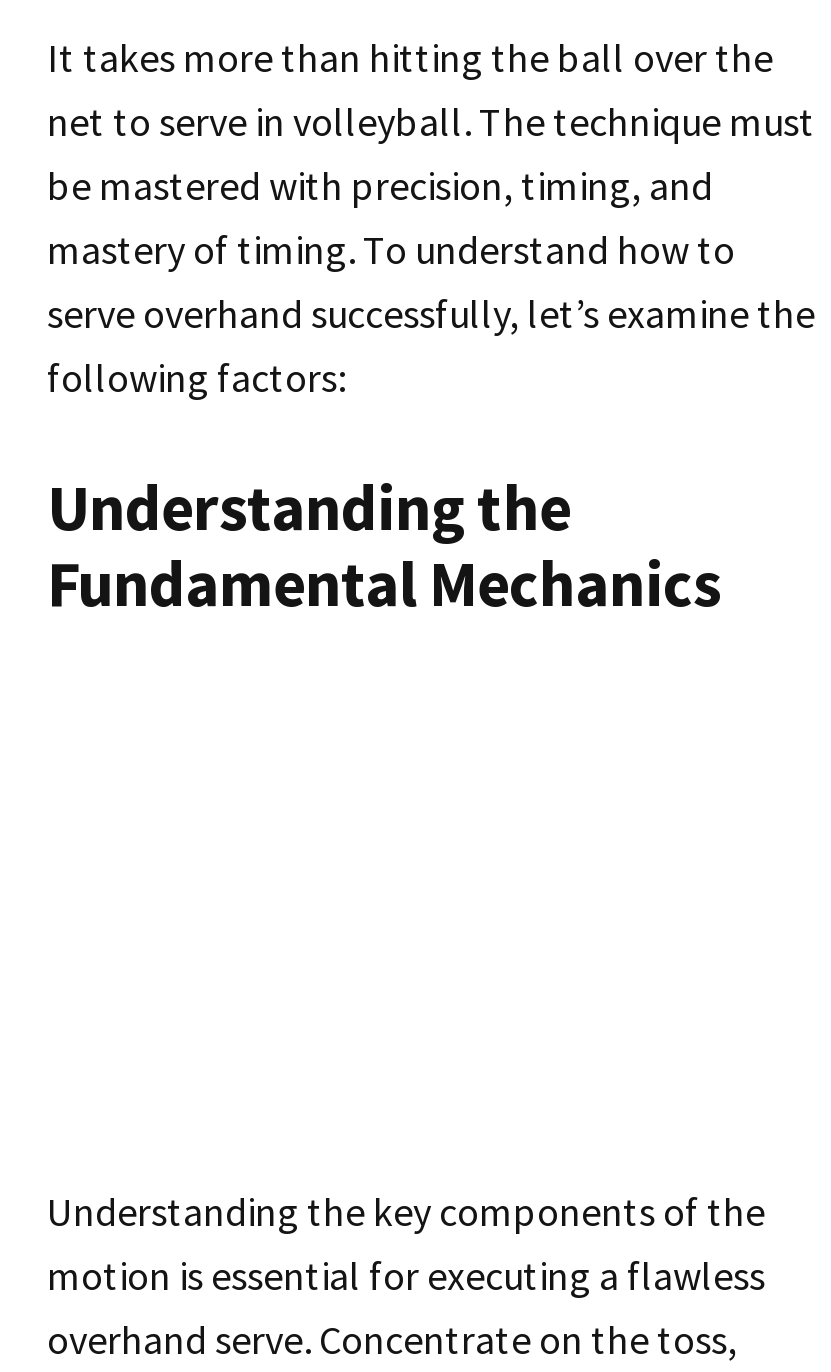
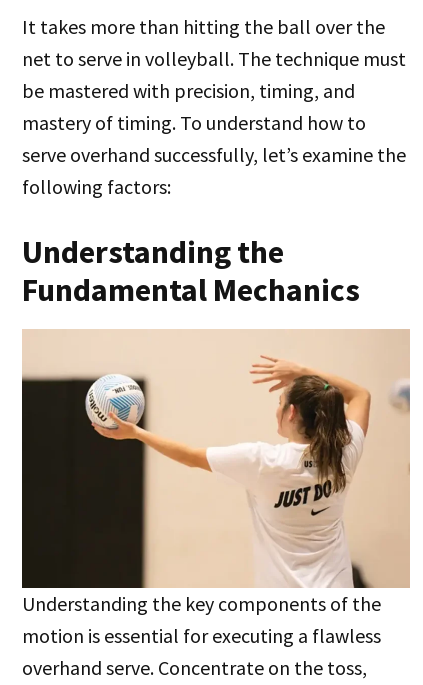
+ [image]
